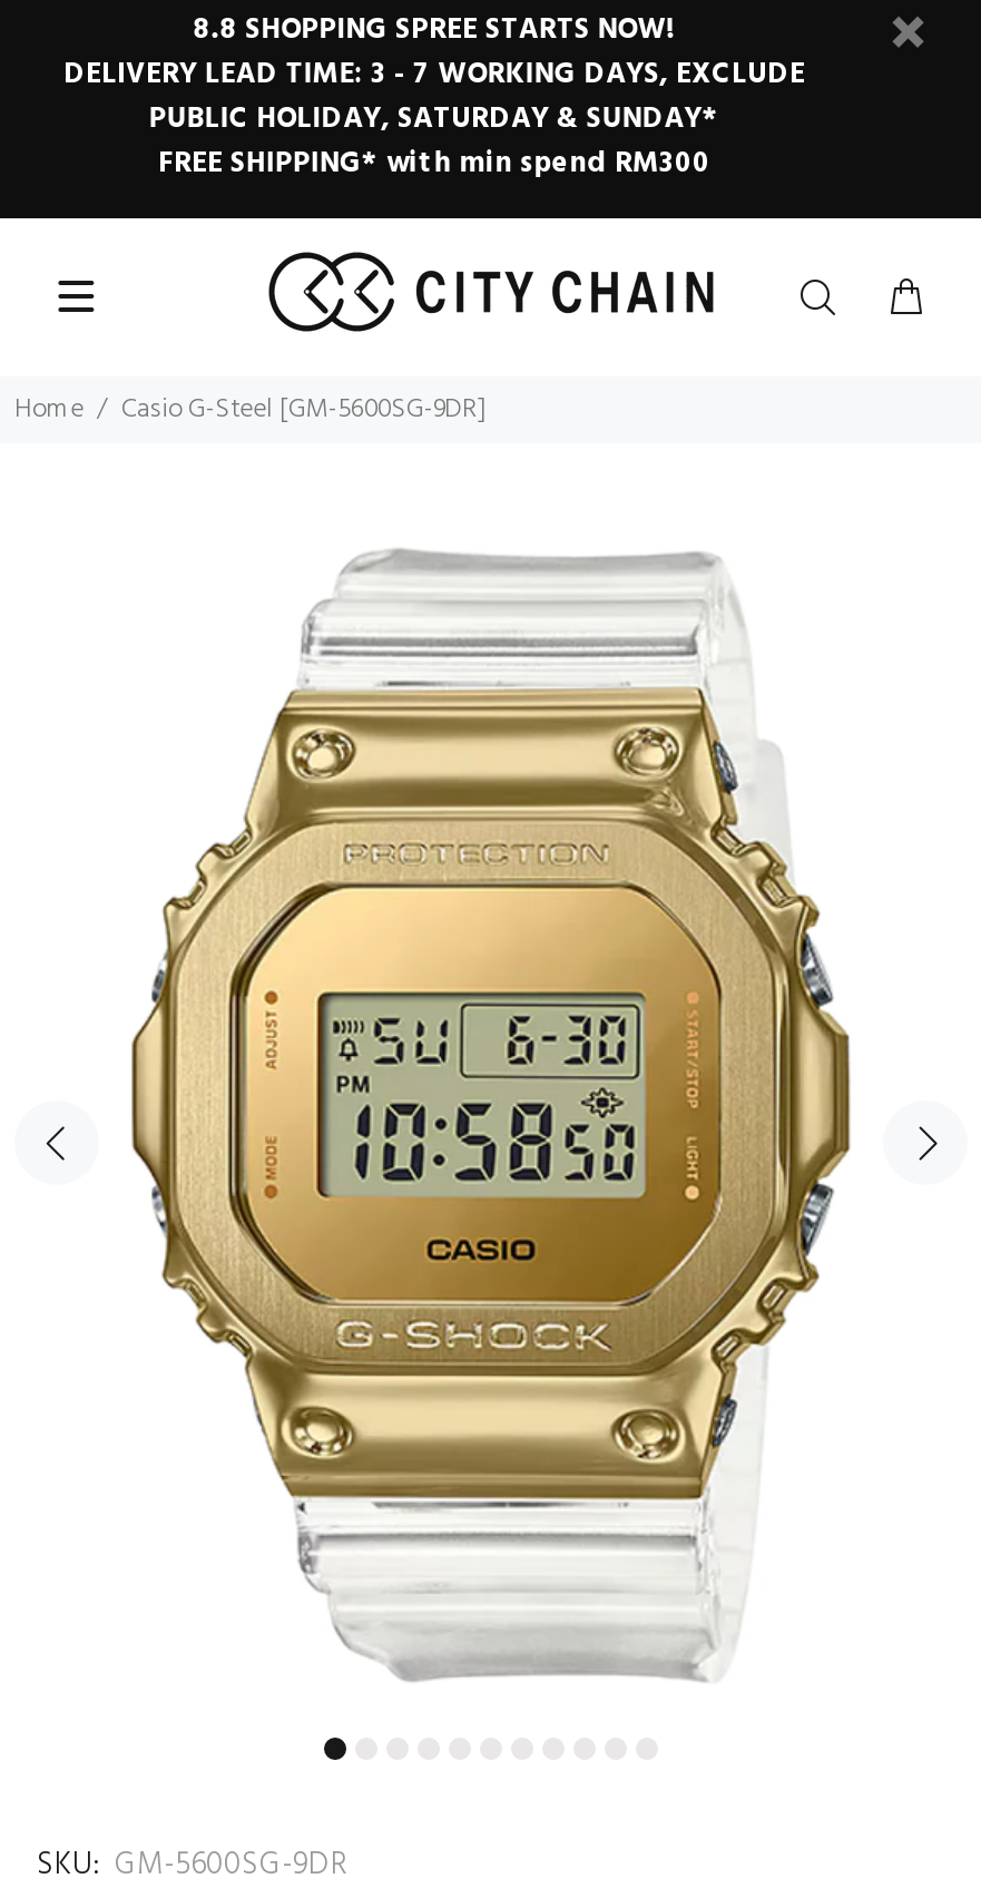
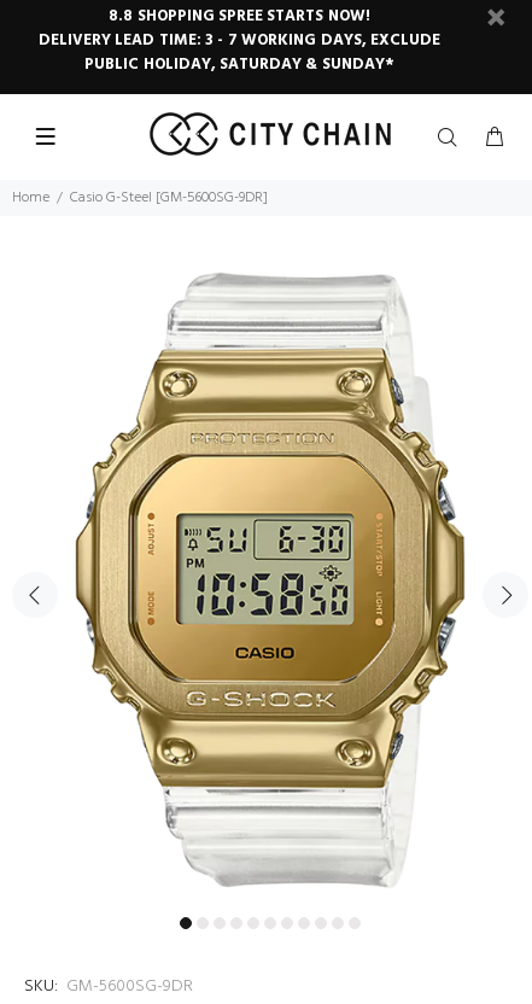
- FREE SHIPPING* with min spend RM300
